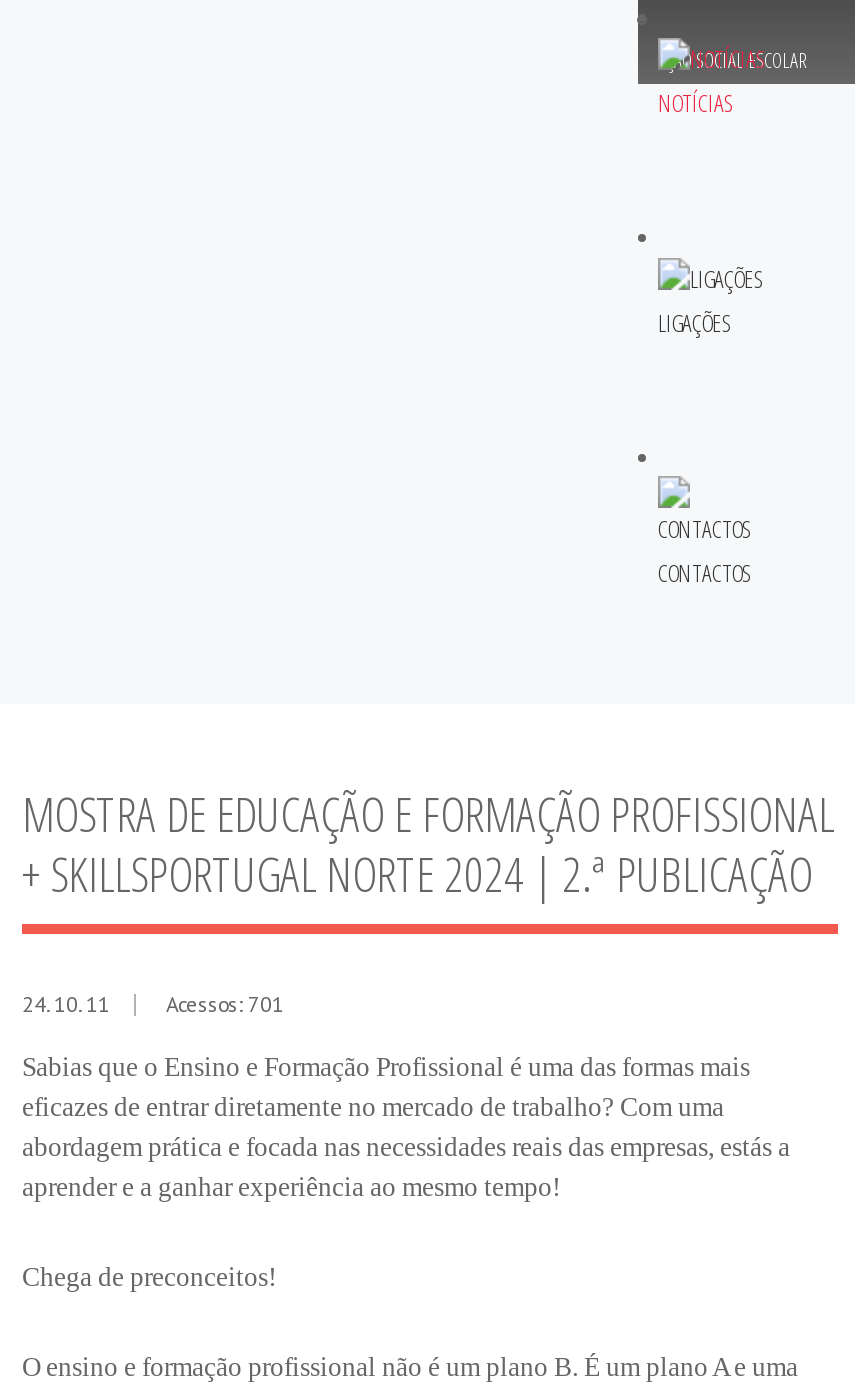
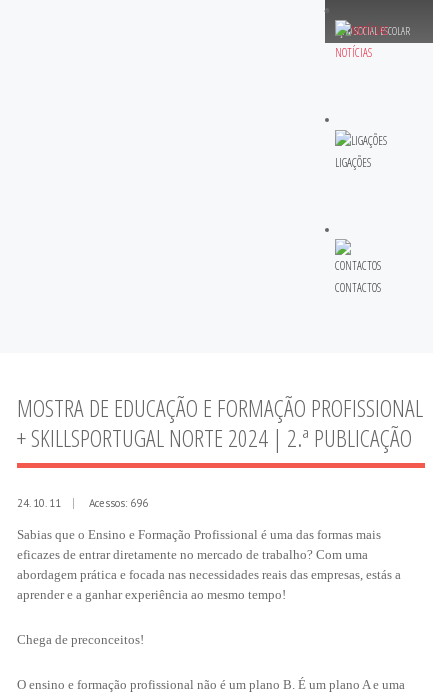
- 24. 10. 11 Acessos: 701
+ 24. 10. 11 Acessos: 696
